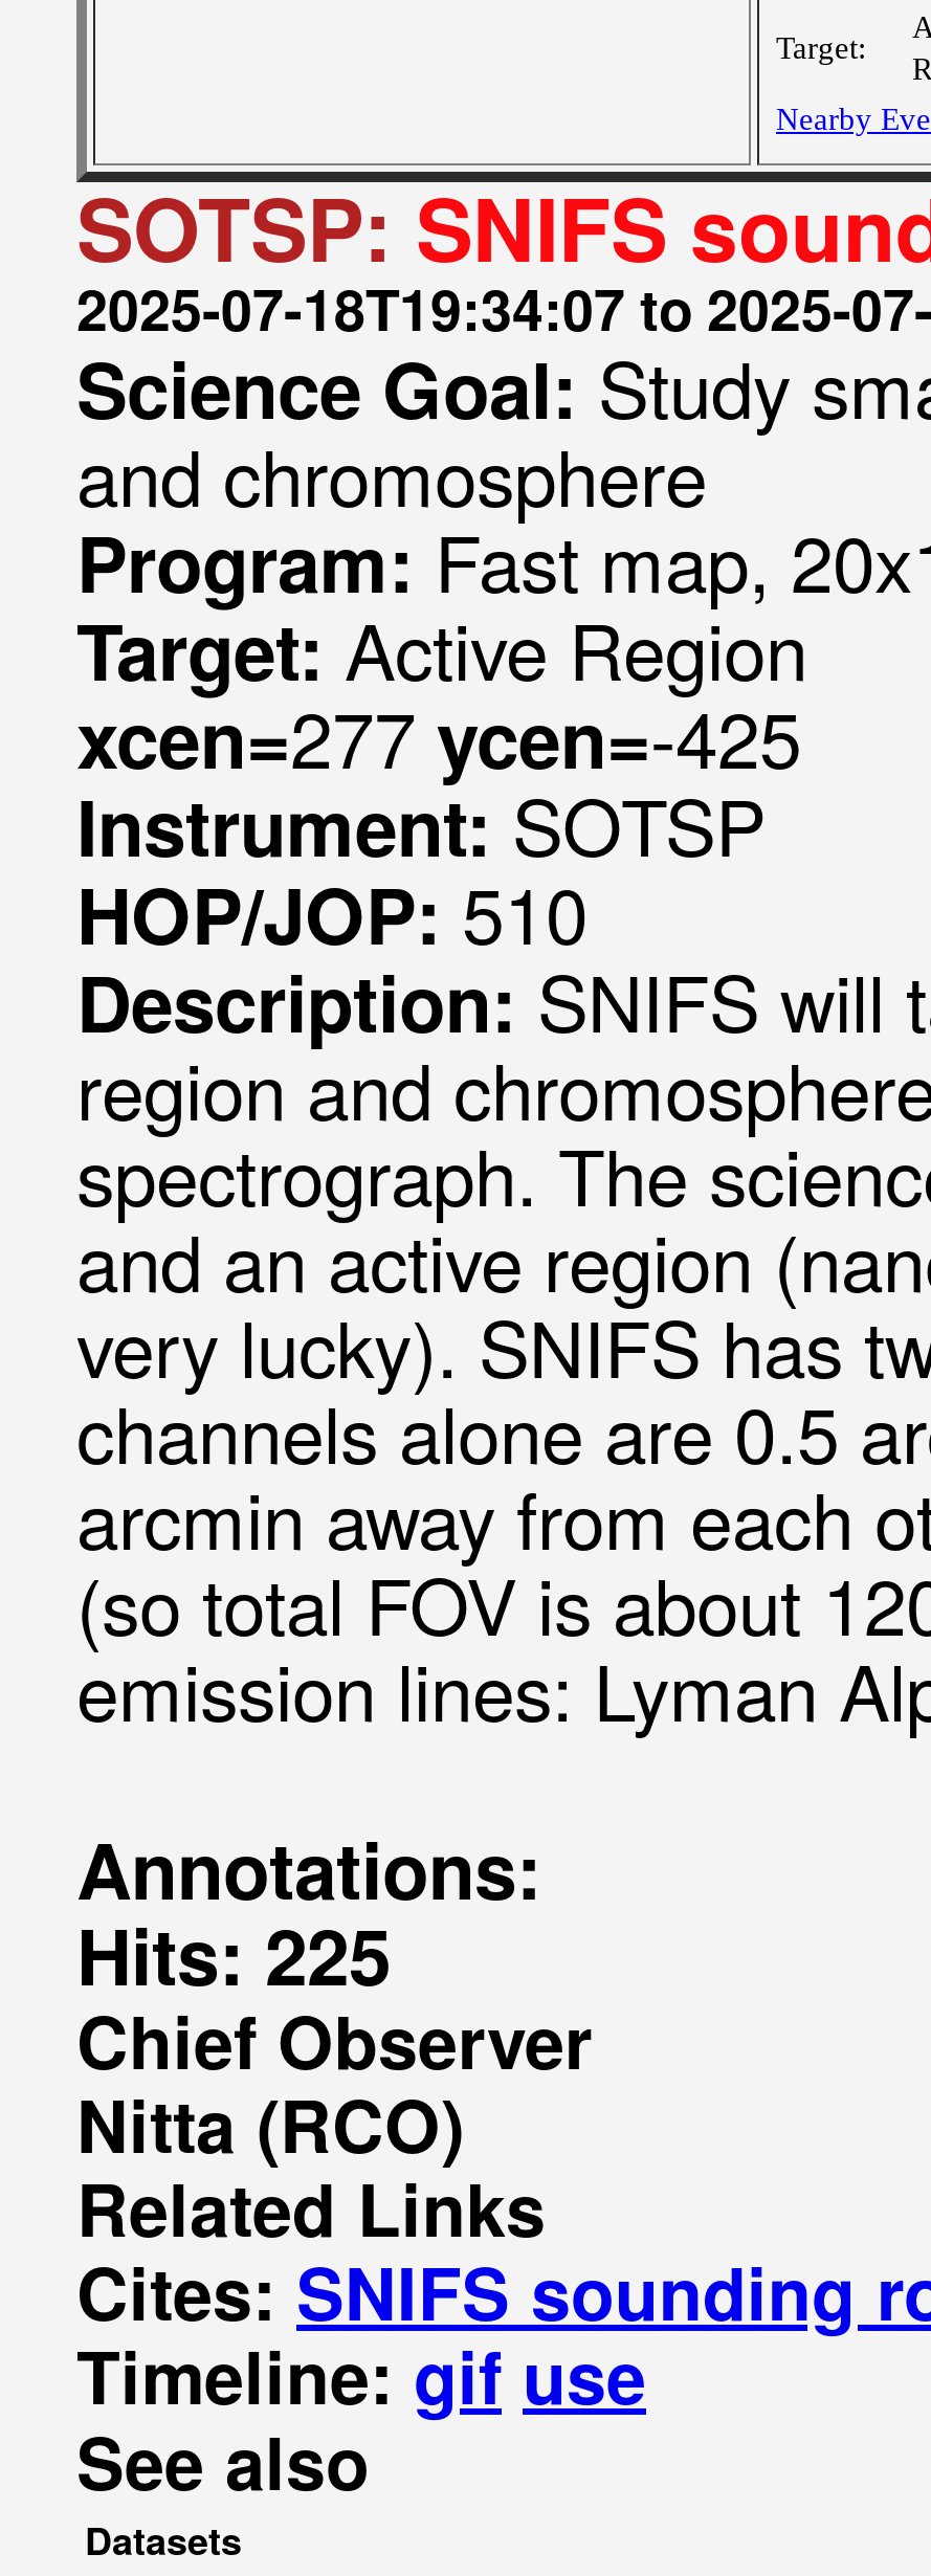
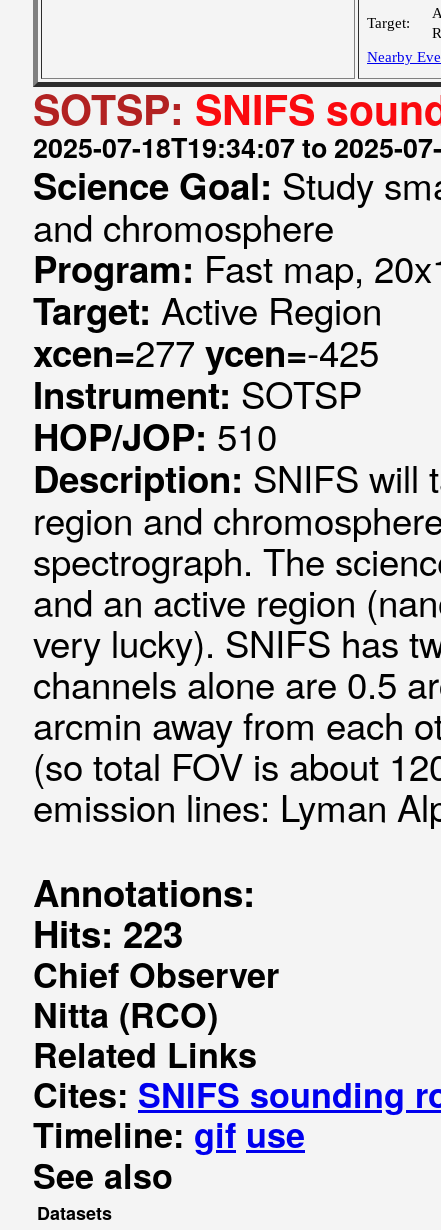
- Hits: 225
+ Hits: 223
